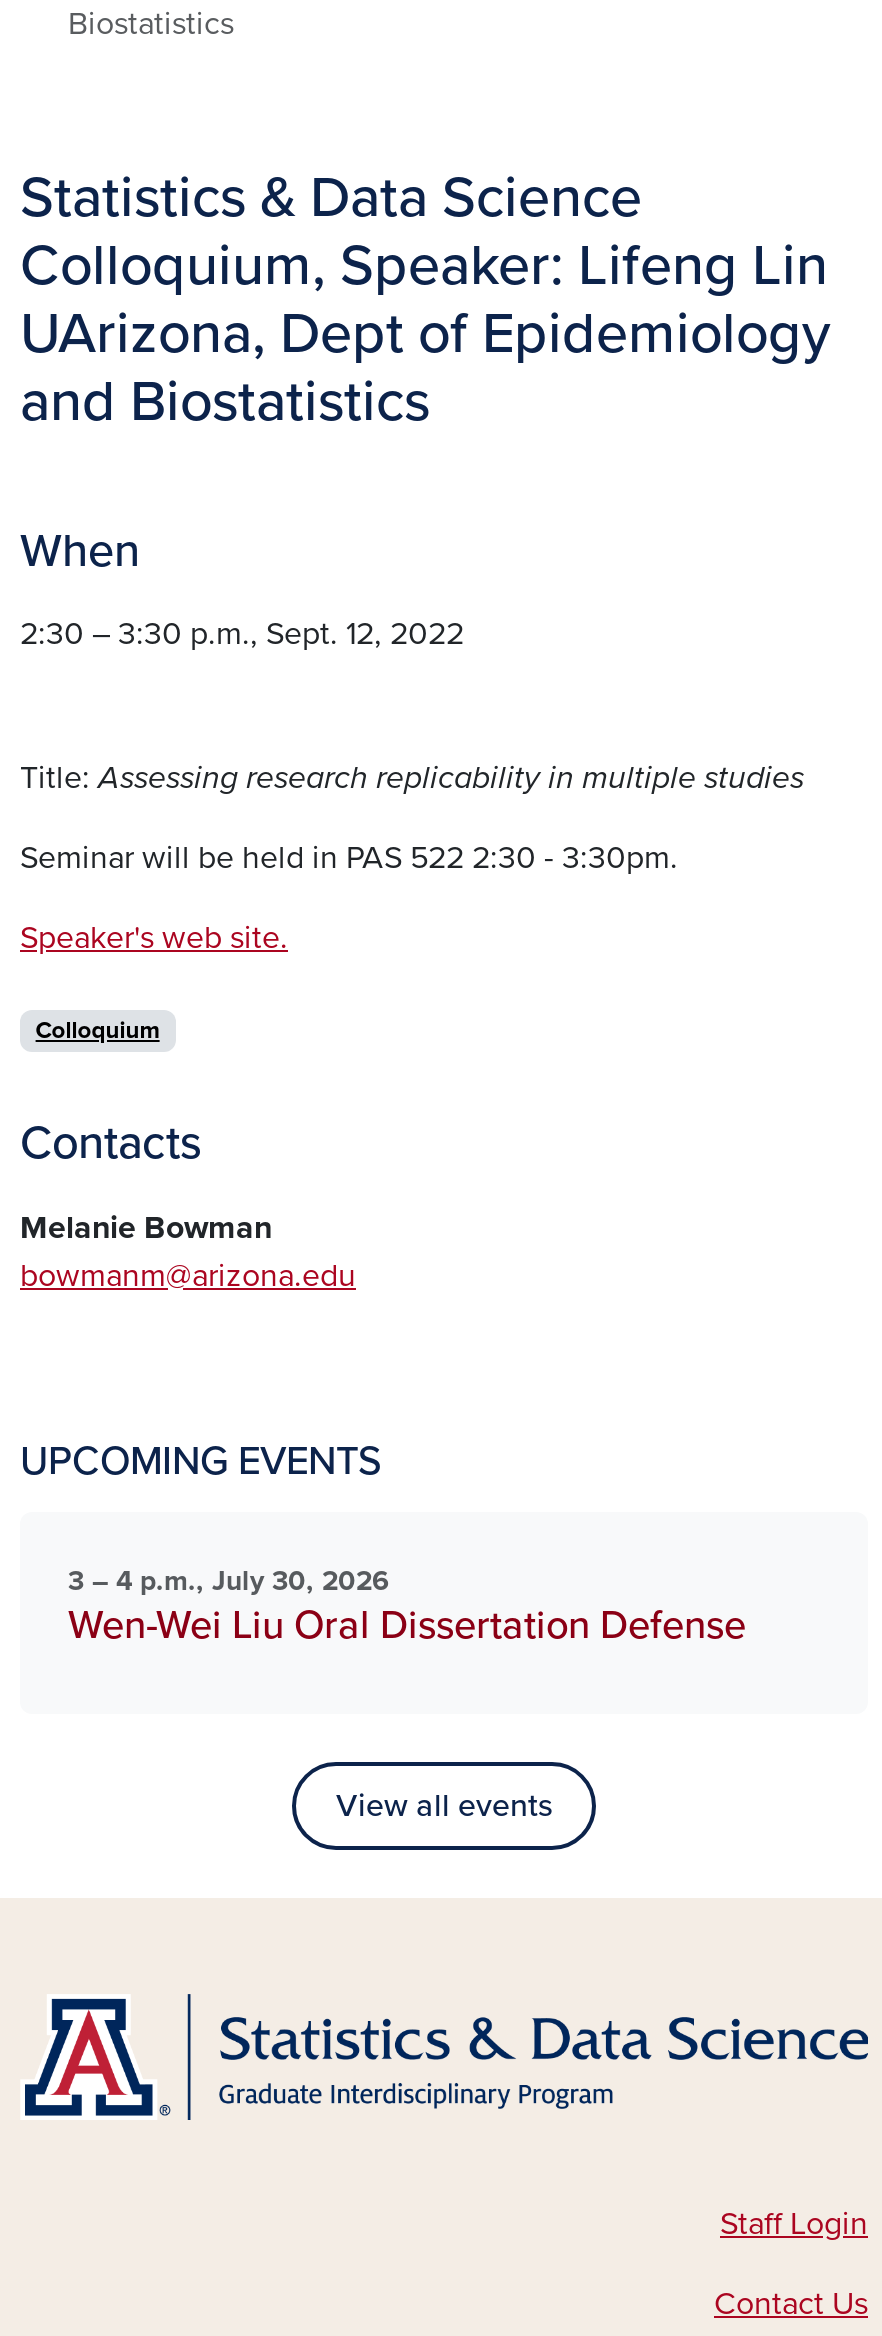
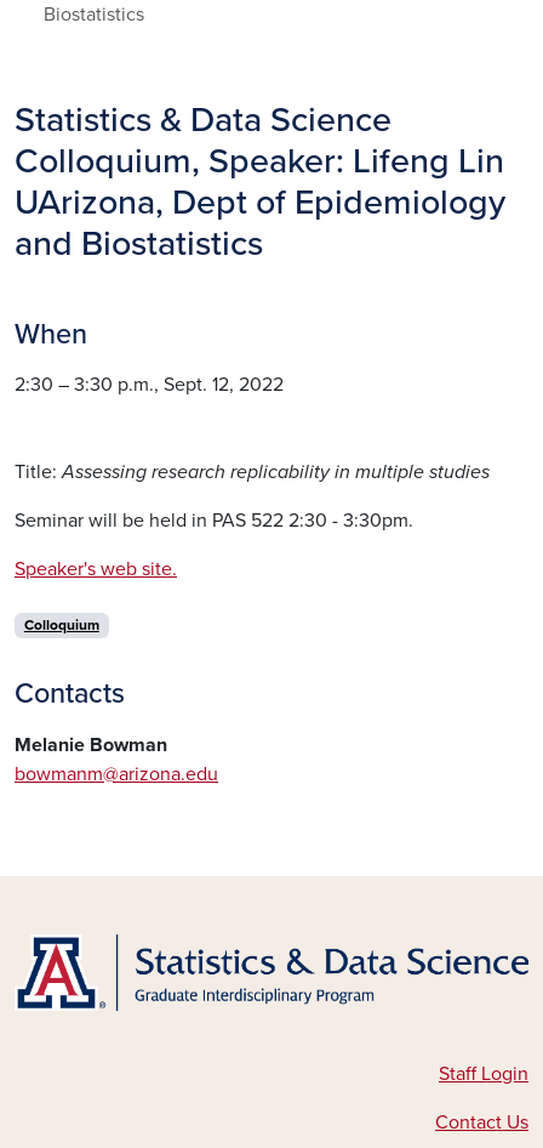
- UPCOMING EVENTS
- 3 – 4 p.m., July 30, 2026
- Wen-Wei Liu Oral Dissertation Defense

- View all events
